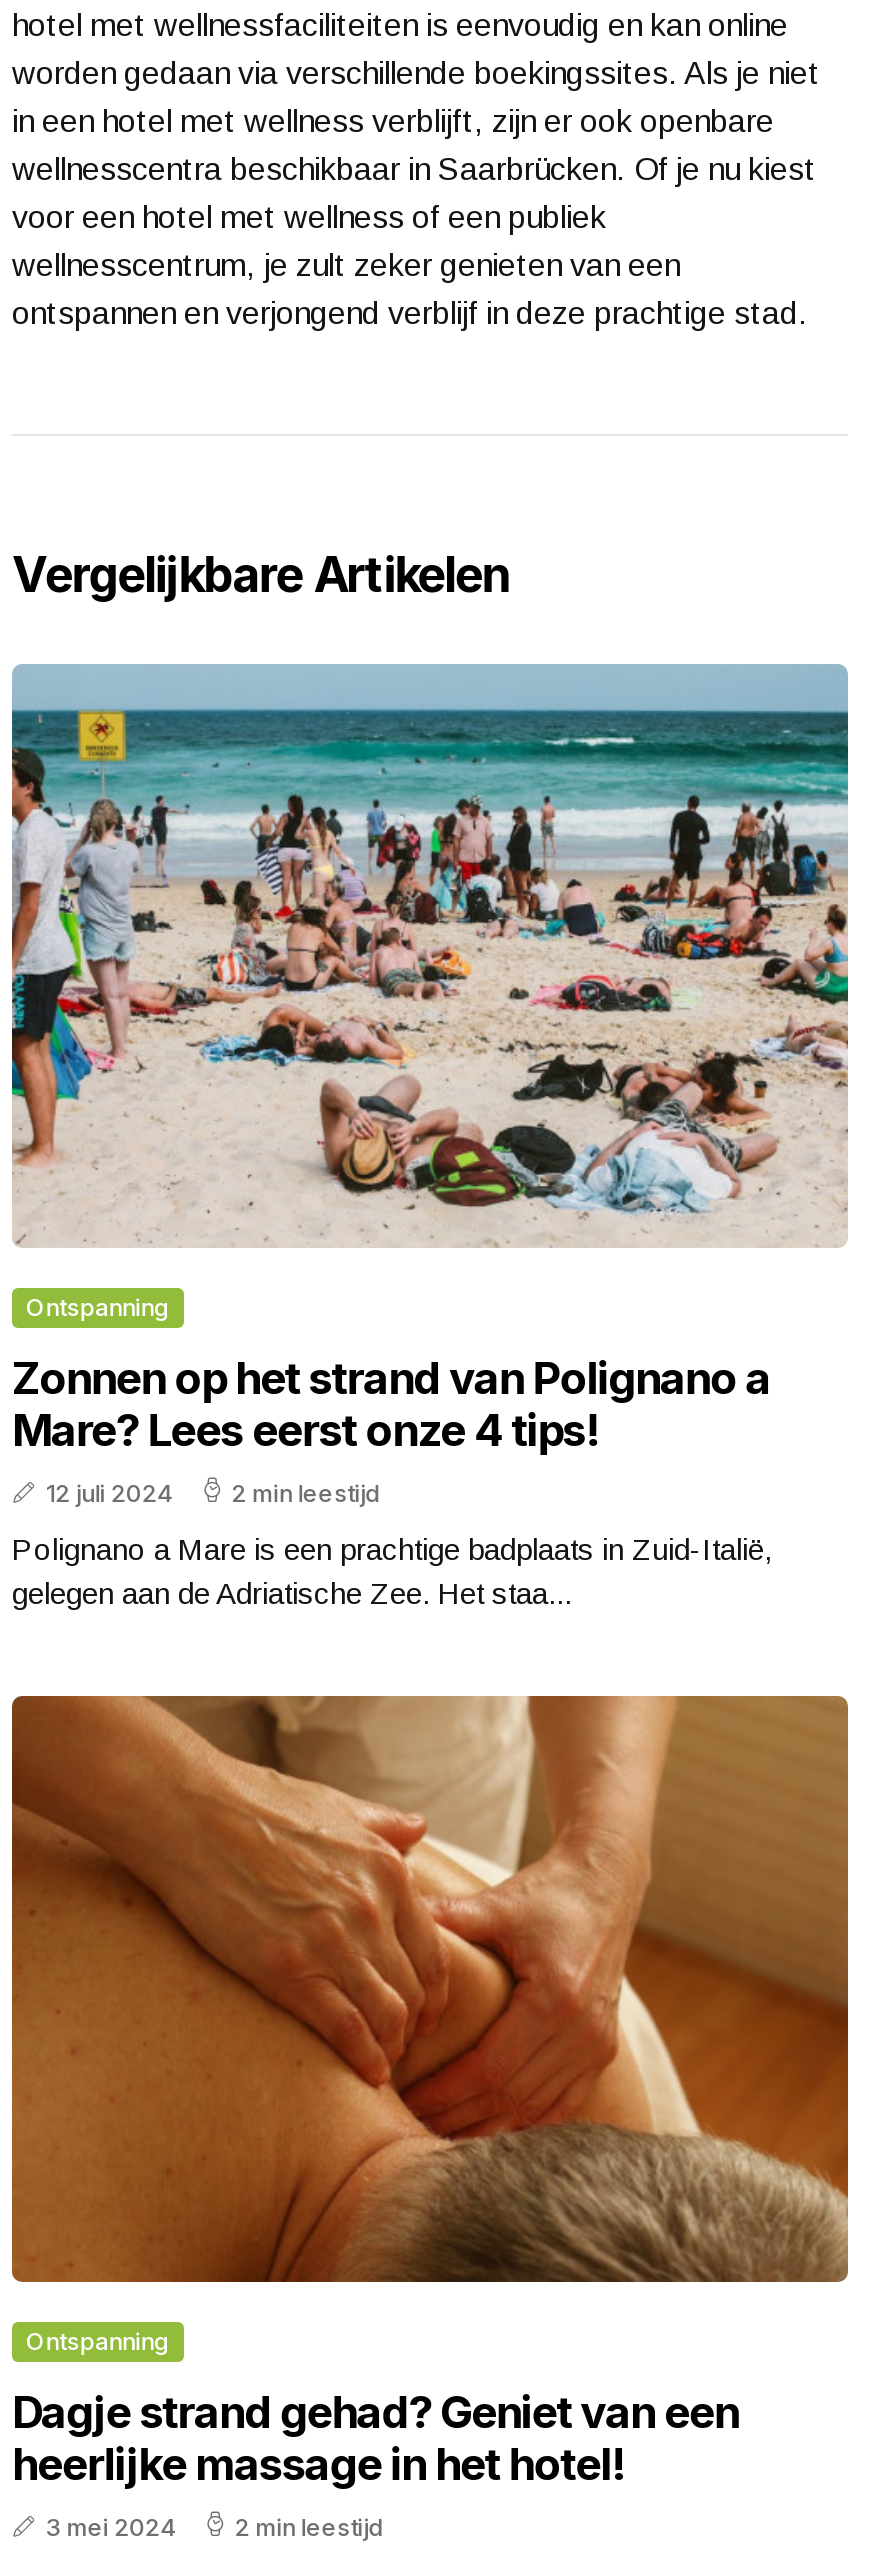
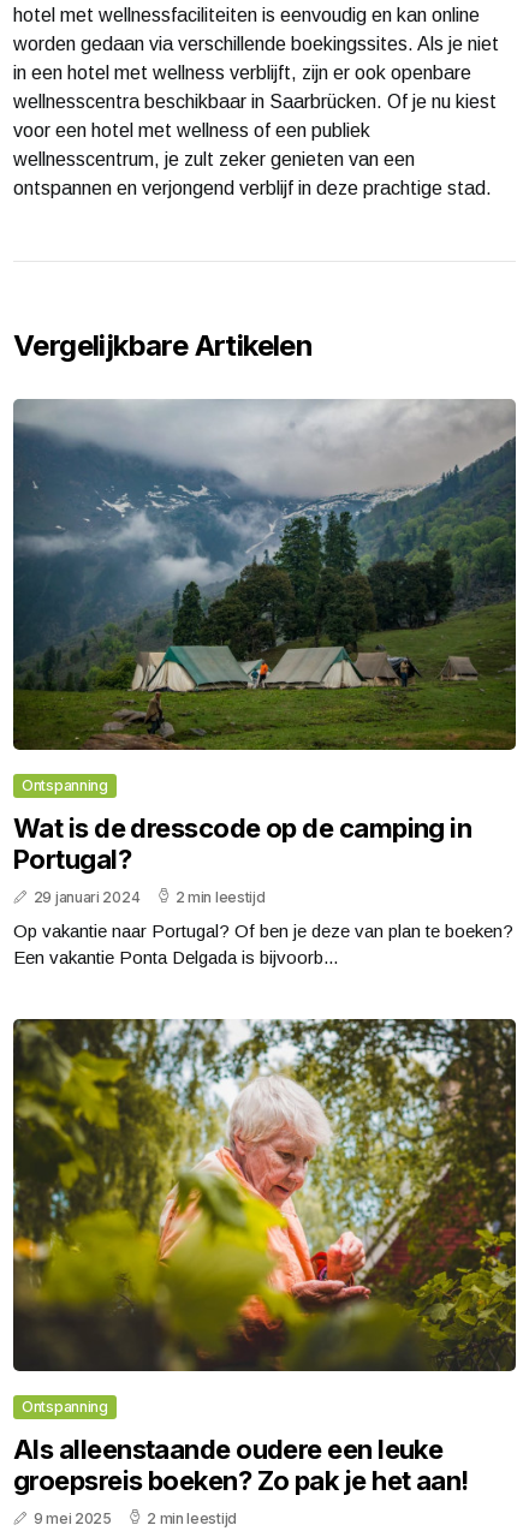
- [image]
+ [image]

- Zonnen op het strand van Polignano a
- Mare? Lees eerst onze 4 tips!
- 12 juli 2024
+ Wat is de dresscode op de camping in
+ Portugal?
+ 29 januari 2024

- Polignano a Mare is een prachtige badplaats in Zuid-Italië,
- gelegen aan de Adriatische Zee. Het staa...
+ Op vakantie naar Portugal? Of ben je deze van plan te boeken?
+ Een vakantie Ponta Delgada is bijvoorb...

- [image]
+ [image]

- Dagje strand gehad? Geniet van een
- heerlijke massage in het hotel!
- 3 mei 2024
+ Als alleenstaande oudere een leuke
+ groepsreis boeken? Zo pak je het aan!
+ 9 mei 2025
